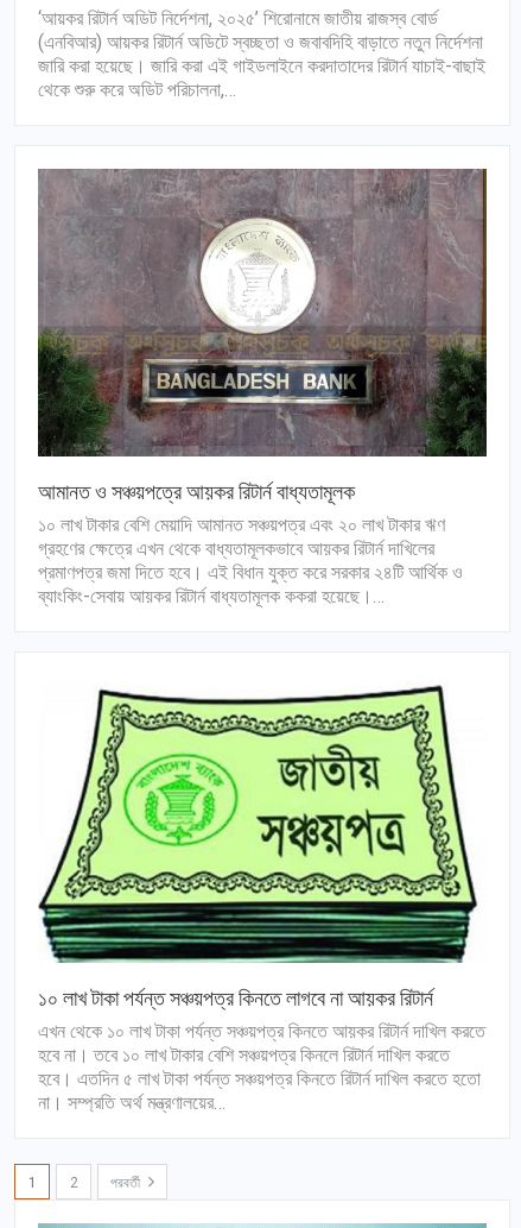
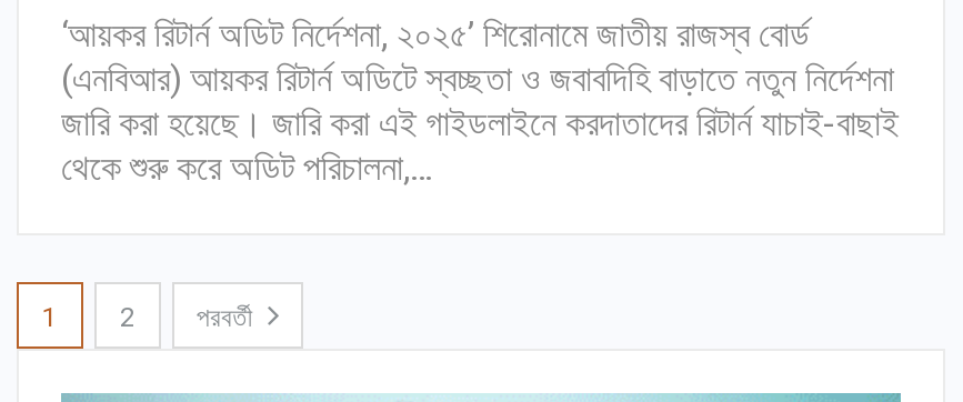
- [image]
- আমানত ও সঞ্চয়পত্রে আয়কর রিটার্ন বাধ্যতামূলক
- ১০ লাখ টাকার বেশি মেয়াদি আমানত সঞ্চয়পত্র এবং ২০ লাখ টাকার ঋণ
- গ্রহণের ক্ষেত্রে এখন থেকে বাধ্যতামূলকভাবে আয়কর রিটার্ন দাখিলের
- প্রমাণপত্র জমা দিতে হবে। এই বিধান যুক্ত করে সরকার ২৪টি আর্থিক ও
- ব্যাংকিং-সেবায় আয়কর রিটার্ন বাধ্যতামূলক ককরা হয়েছে।…

- [image]
- ১০ লাখ টাকা পর্যন্ত সঞ্চয়পত্র কিনতে লাগবে না আয়কর রিটার্ন
- এখন থেকে ১০ লাখ টাকা পর্যন্ত সঞ্চয়পত্র কিনতে আয়কর রিটার্ন দাখিল করতে
- হবে না। তবে ১০ লাখ টাকার বেশি সঞ্চয়পত্র কিনলে রিটার্ন দাখিল করতে
- হবে। এতদিন ৫ লাখ টাকা পর্যন্ত সঞ্চয়পত্র কিনতে রিটার্ন দাখিল করতে হতো
- না। সম্প্রতি অর্থ মন্ত্রণালয়ের…
